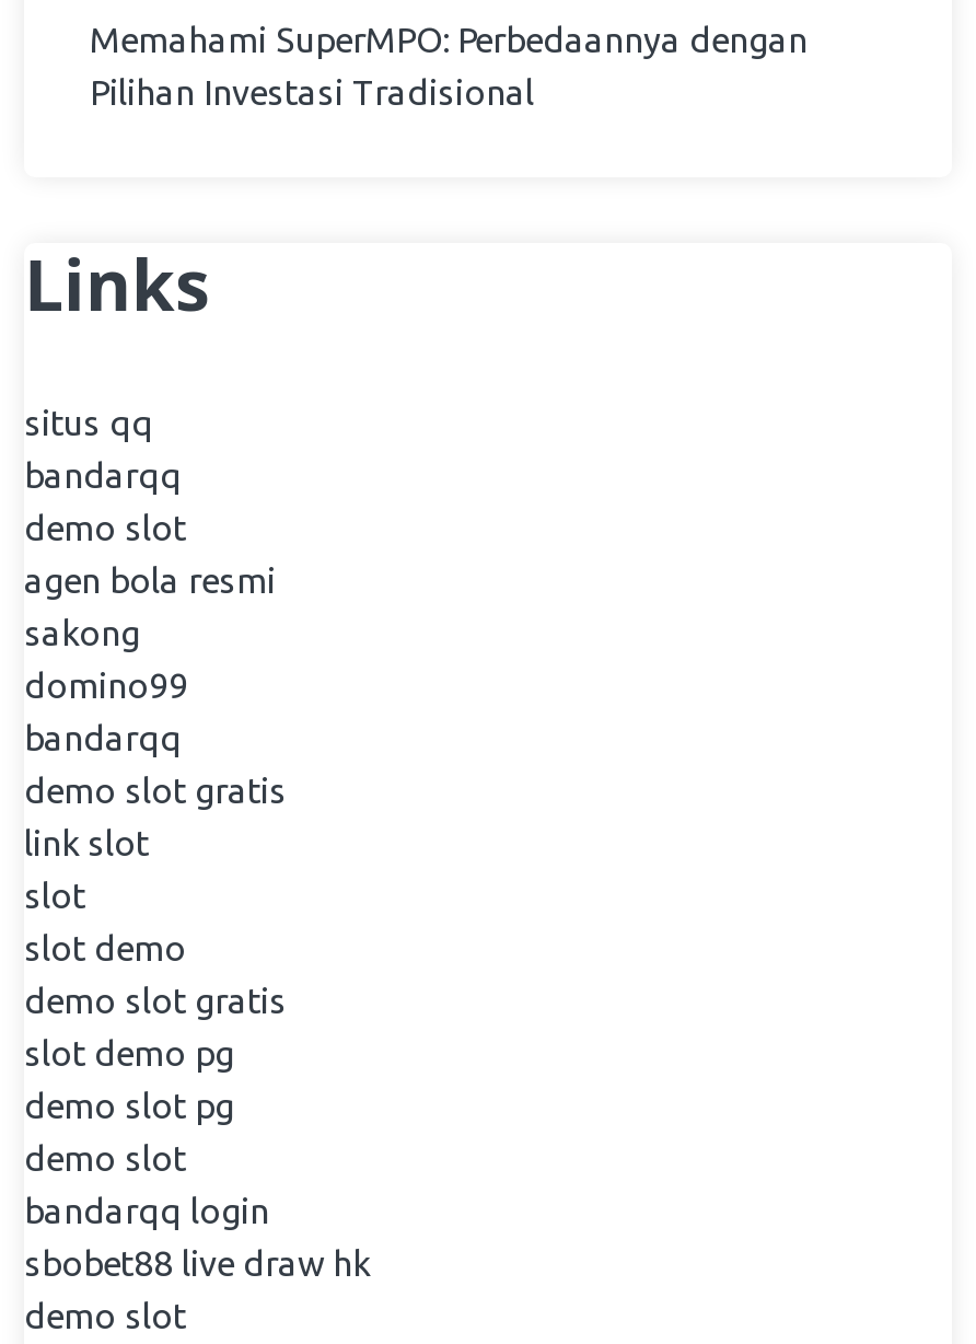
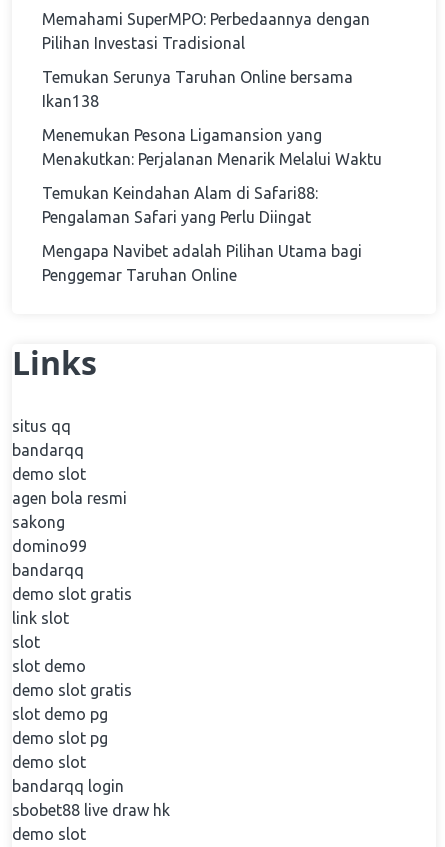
+ Temukan Serunya Taruhan Online bersama
+ Ikan138
+ Menemukan Pesona Ligamansion yang
+ Menakutkan: Perjalanan Menarik Melalui Waktu
+ Temukan Keindahan Alam di Safari88:
+ Pengalaman Safari yang Perlu Diingat
+ Mengapa Navibet adalah Pilihan Utama bagi
+ Penggemar Taruhan Online
